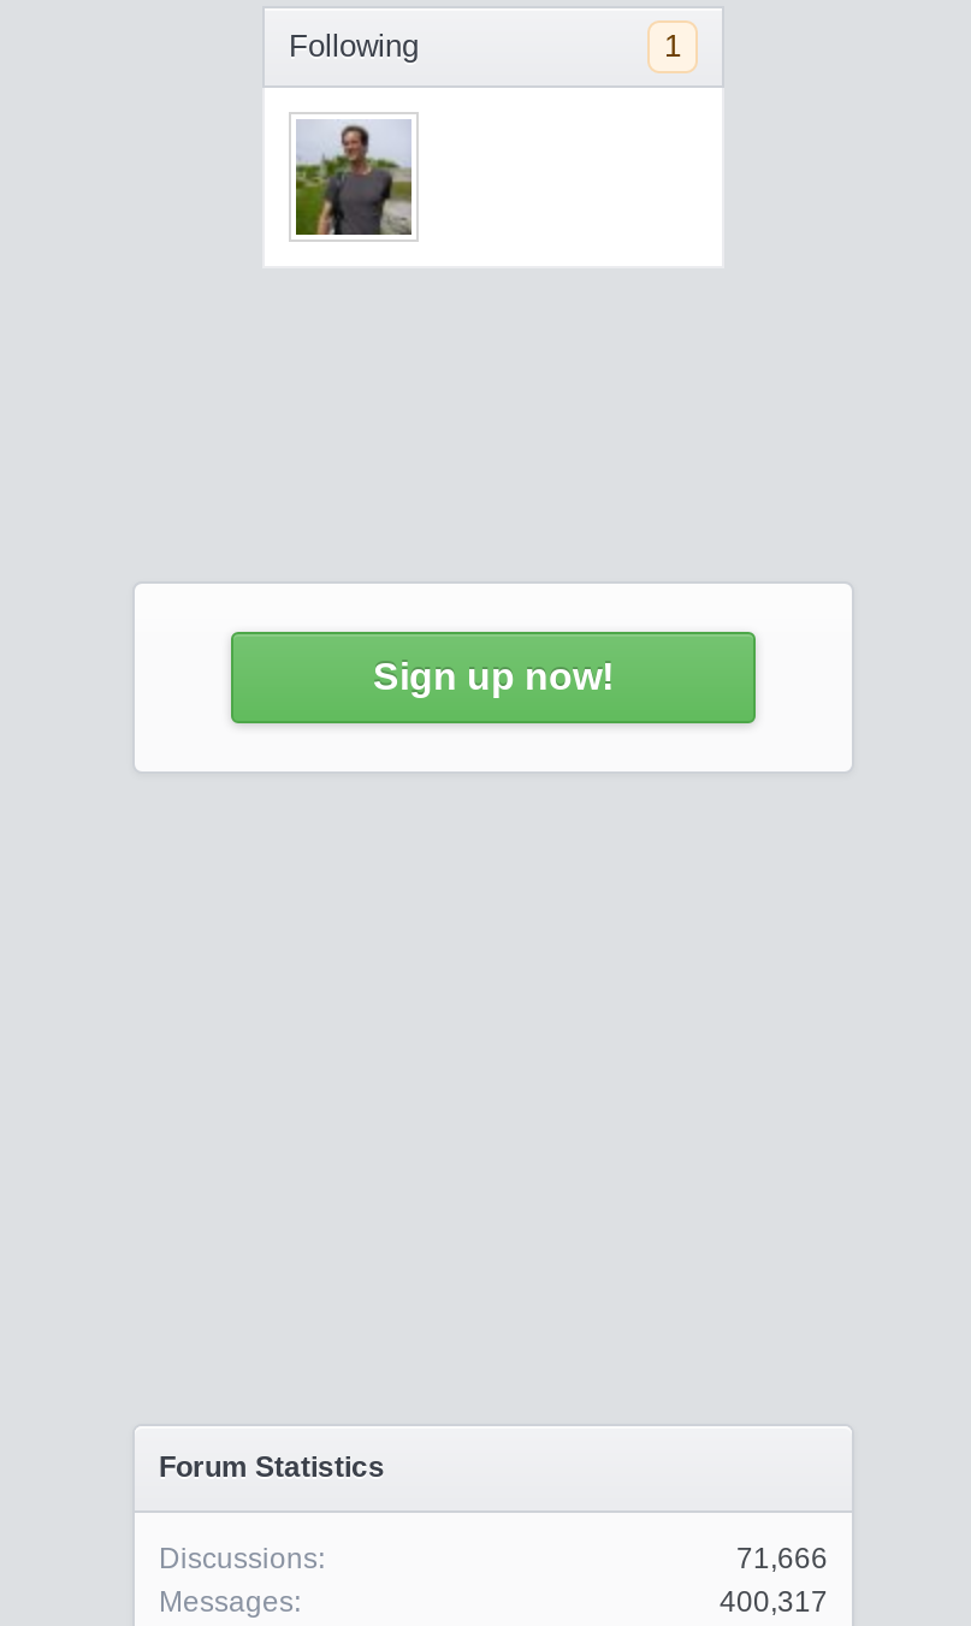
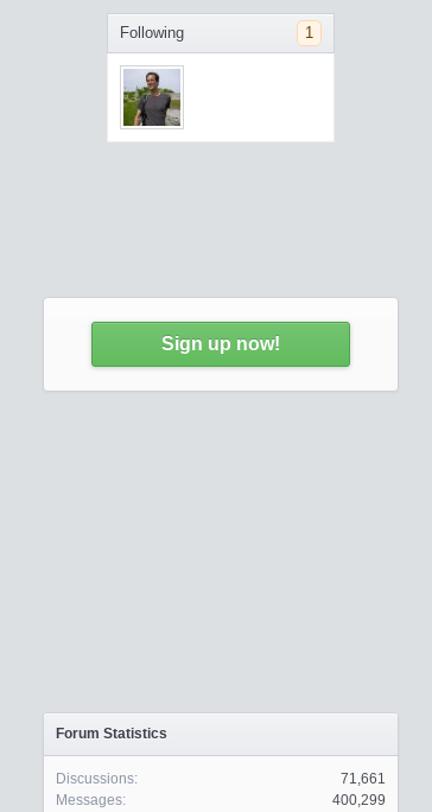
- 71,666
+ 71,661

- 400,317
+ 400,299
